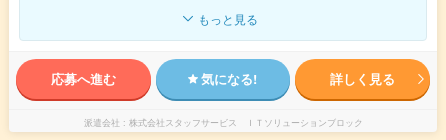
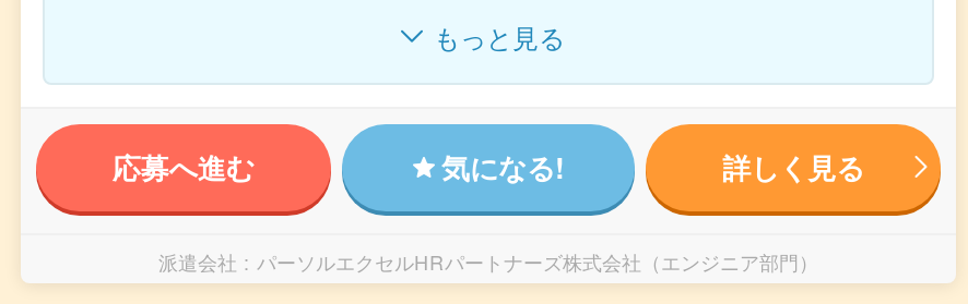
- 株式会社スタッフサービス ＩＴソリューションブロック
+ パーソルエクセルHRパートナーズ株式会社（エンジニア部門）
